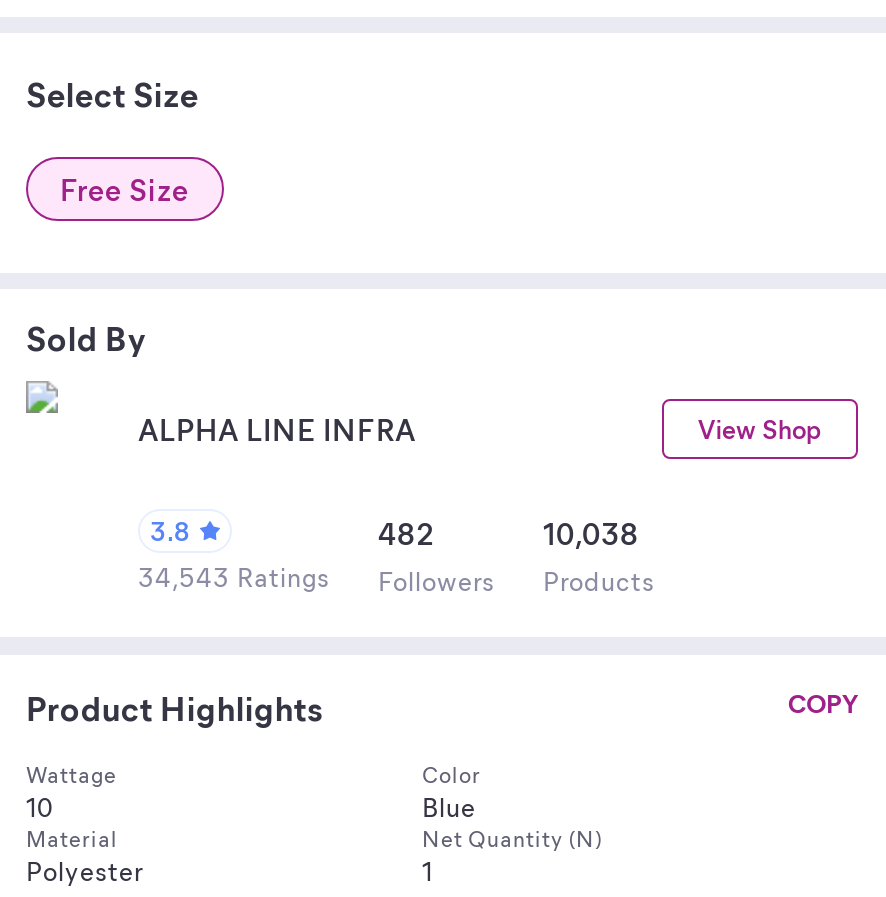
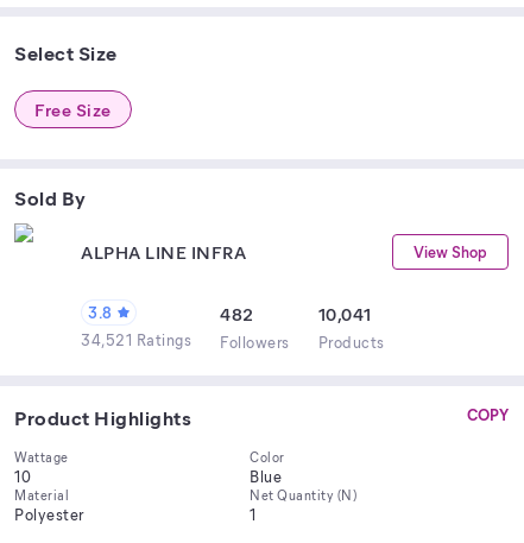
- 10,038
+ 10,041

- 34,543 Ratings Followers Products
+ 34,521 Ratings Followers Products
